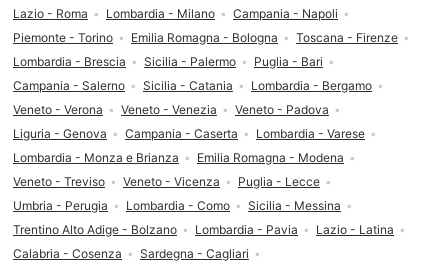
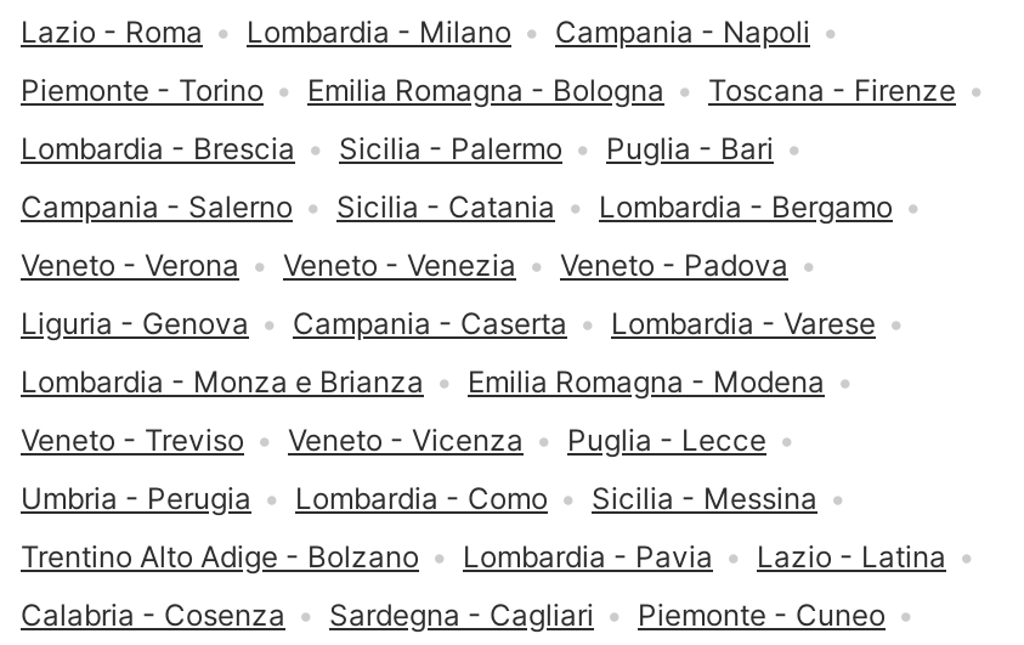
+ Piemonte - Cuneo
